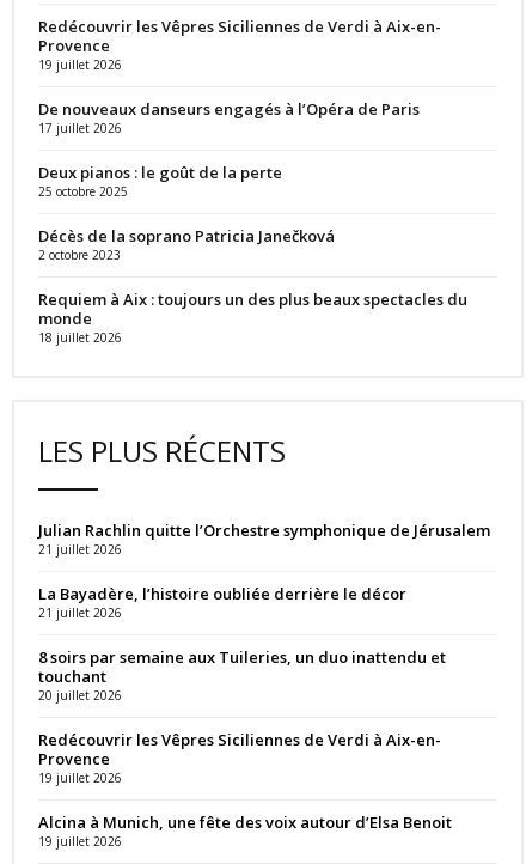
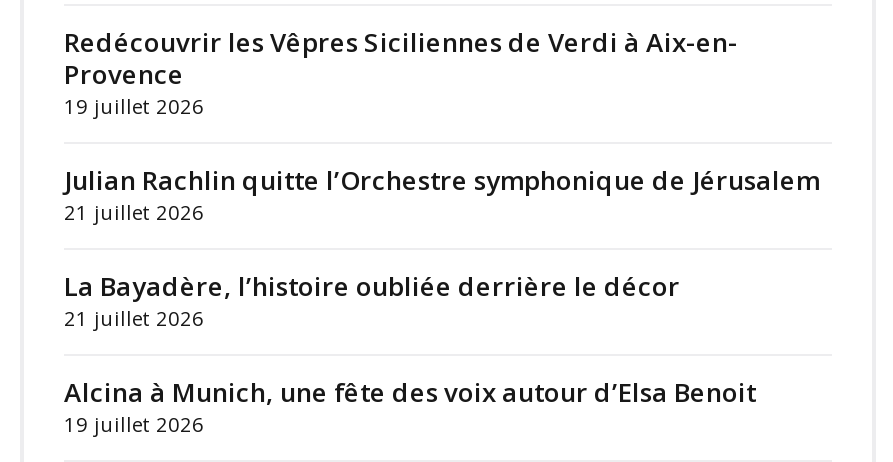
- De nouveaux danseurs engagés à l’Opéra de Paris
- 17 juillet 2026
- Deux pianos : le goût de la perte
- 25 octobre 2025
- Décès de la soprano Patricia Janečková
- 2 octobre 2023
- Requiem à Aix : toujours un des plus beaux spectacles du
- monde
- 18 juillet 2026
- LES PLUS RÉCENTS

- 8 soirs par semaine aux Tuileries, un duo inattendu et
- touchant
- 20 juillet 2026
- Redécouvrir les Vêpres Siciliennes de Verdi à Aix-en-
- Provence
- 19 juillet 2026
